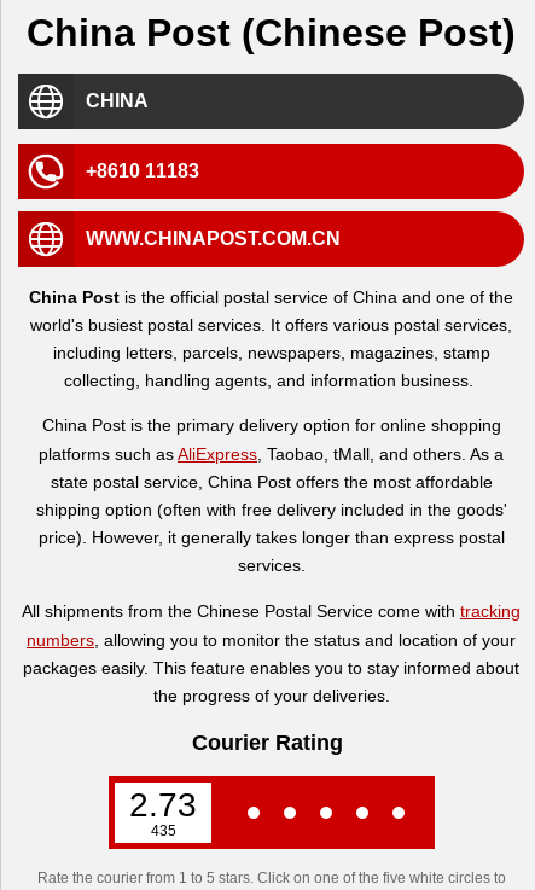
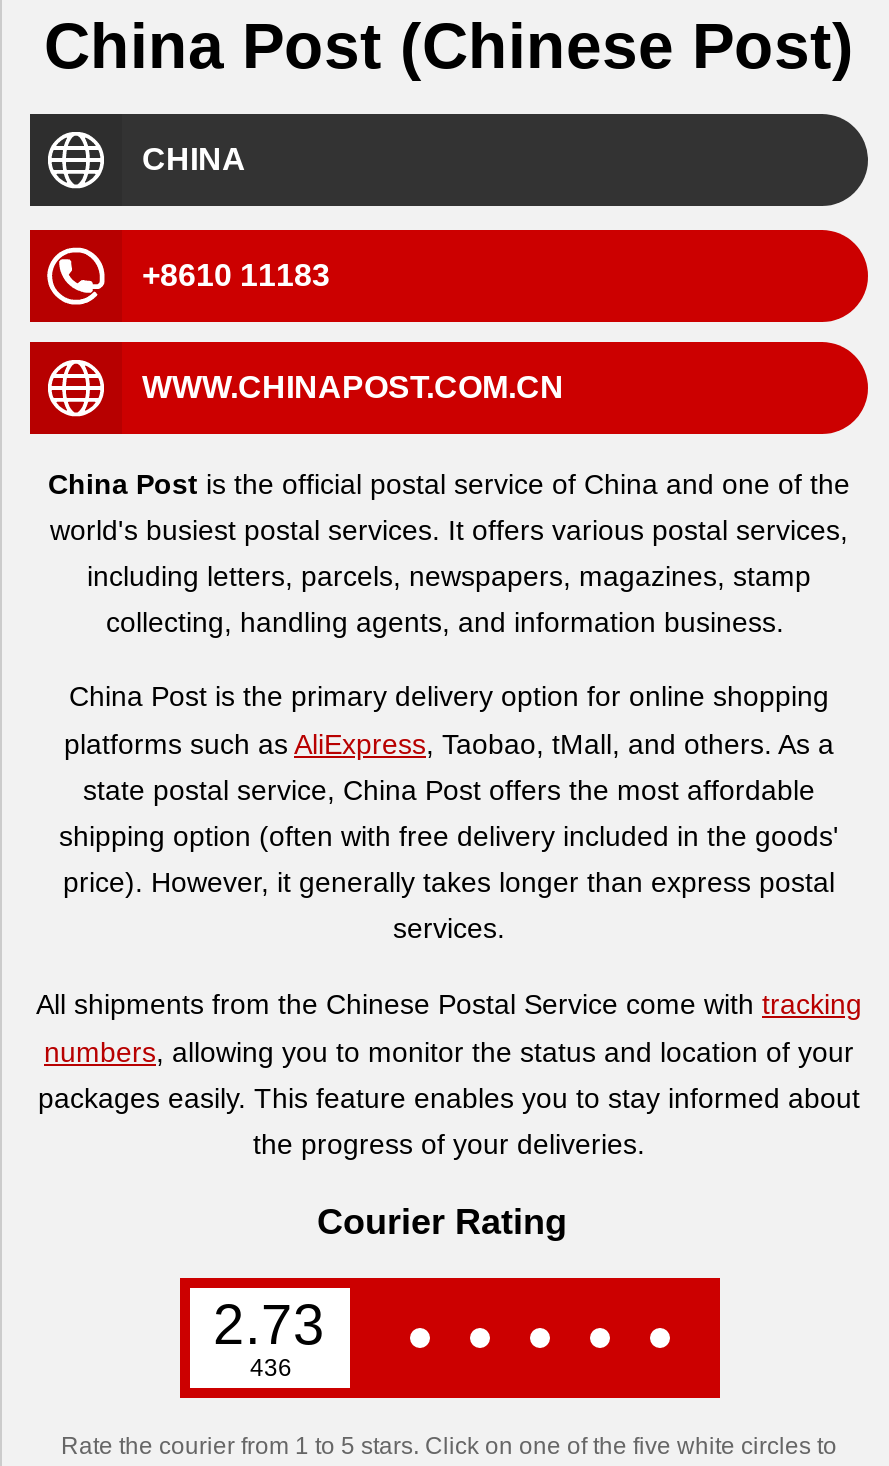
- 435
+ 436
